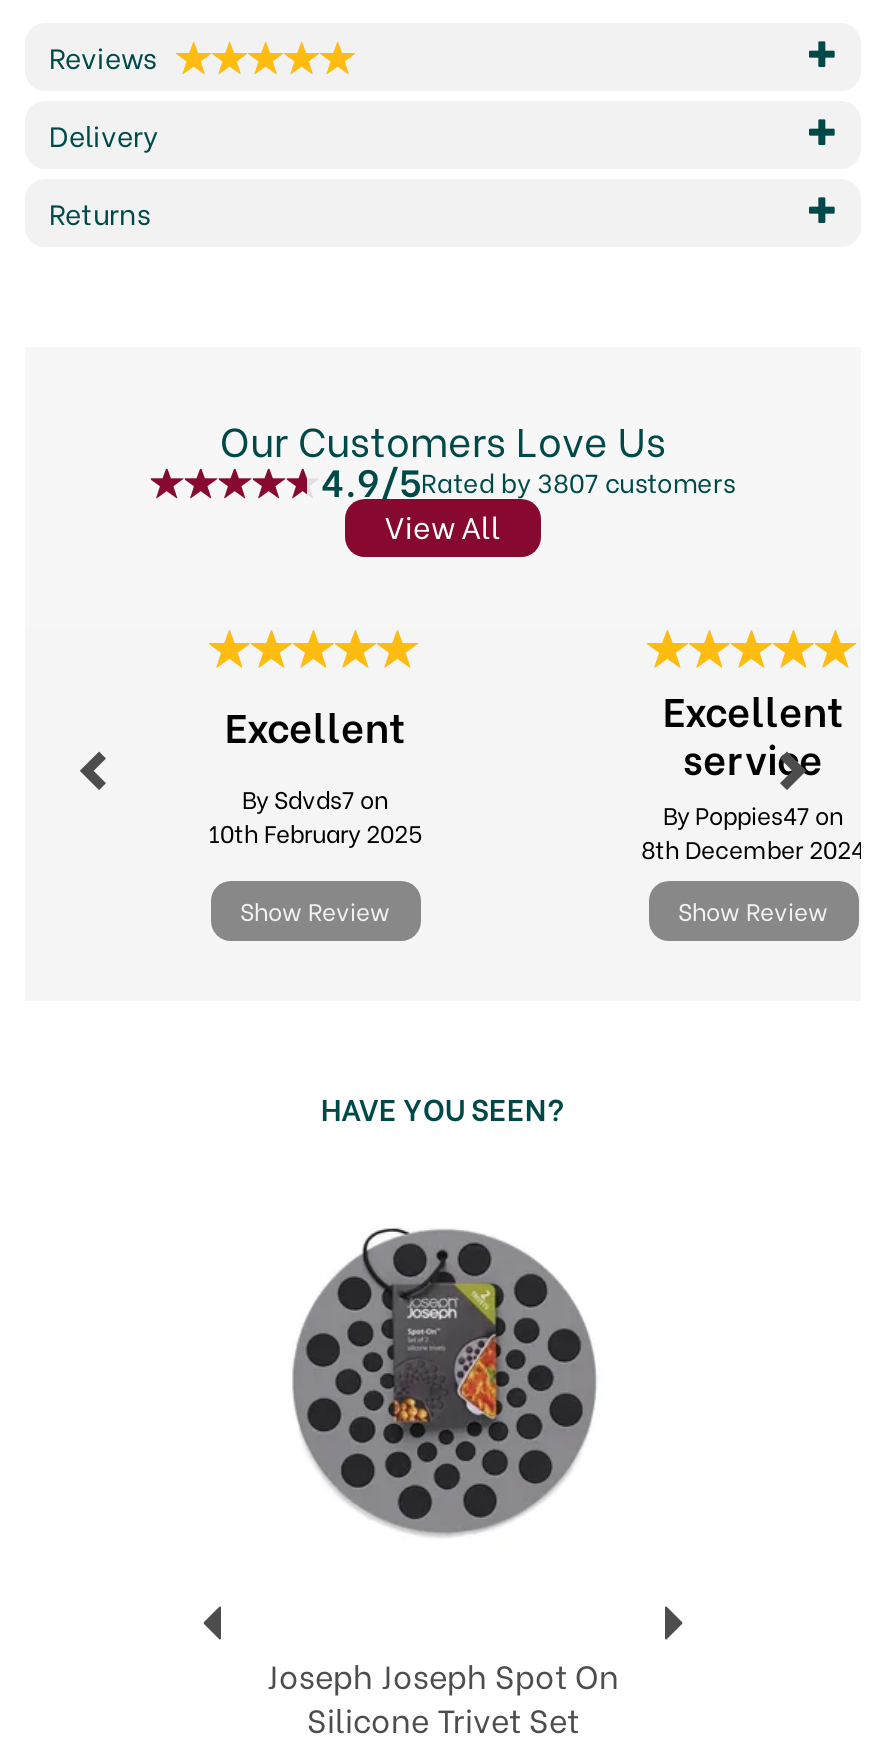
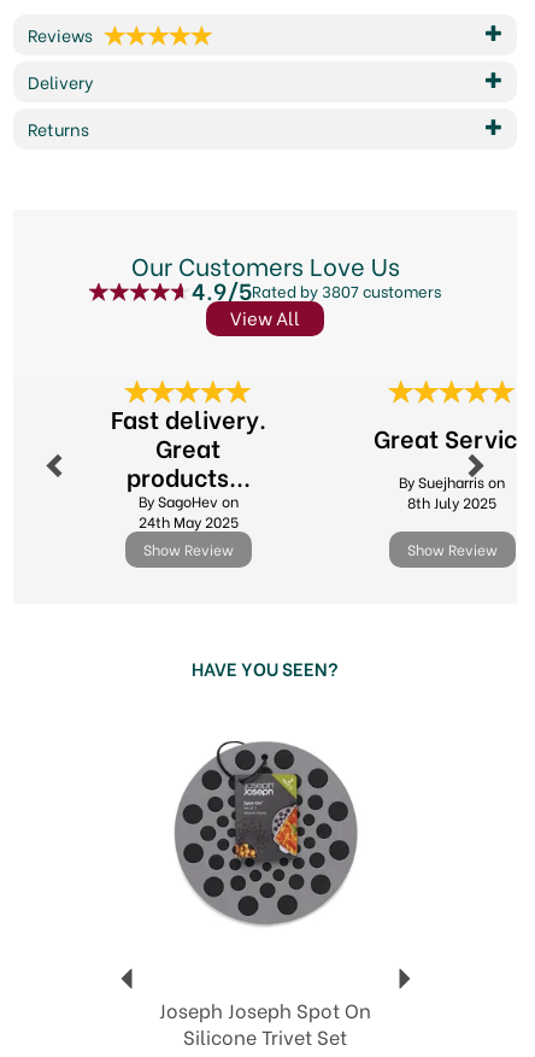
- Excellent
- service
- By Poppies47 on
- 8th December 2024
+ Great Service
+ By Suejharris on
+ 8th July 2025

- Excellent
- By Sdvds7 on
- 10th February 2025
+ Fast delivery.
+ Great
+ products...
+ By SagoHev on
+ 24th May 2025
